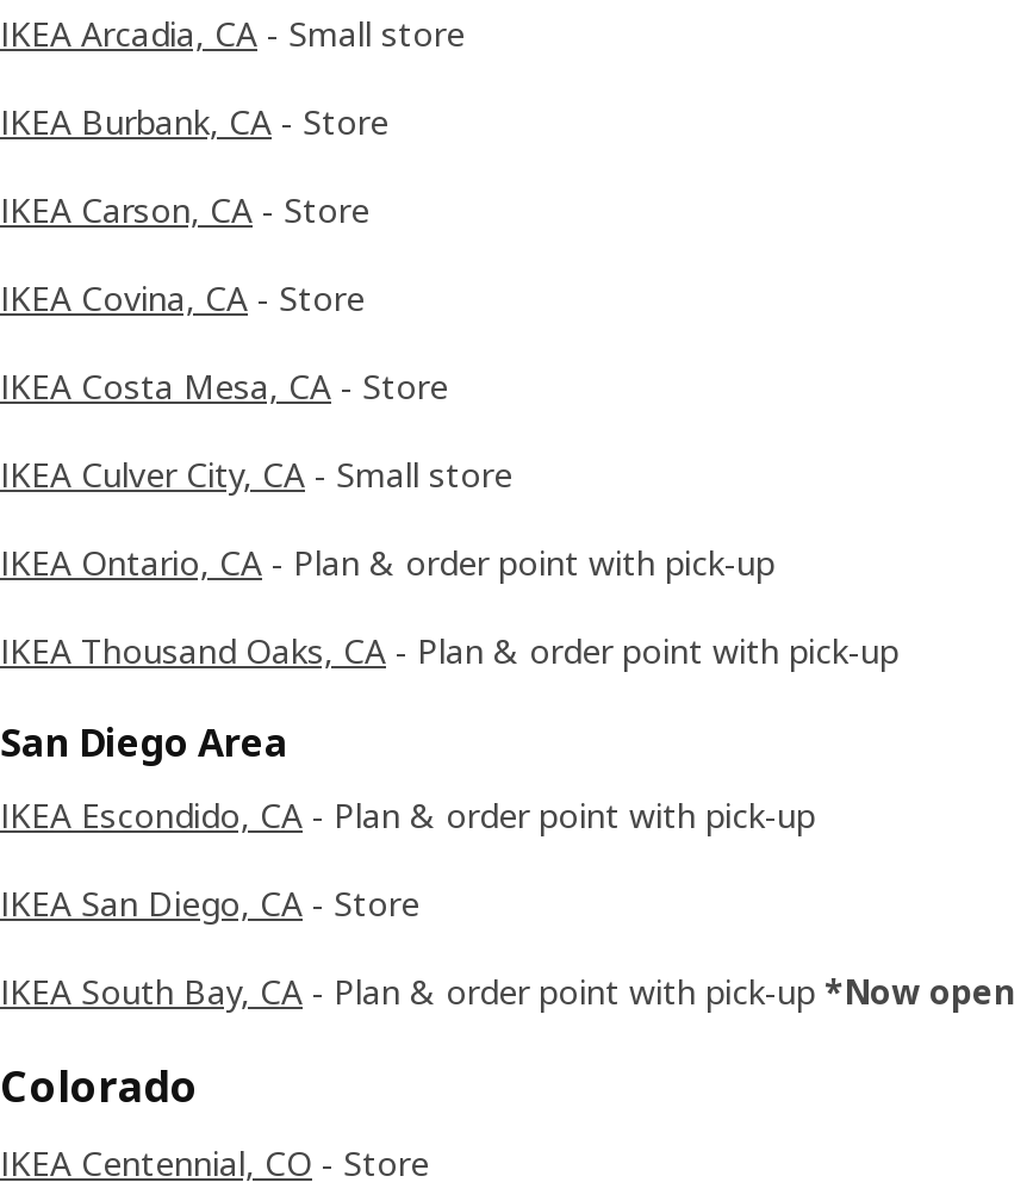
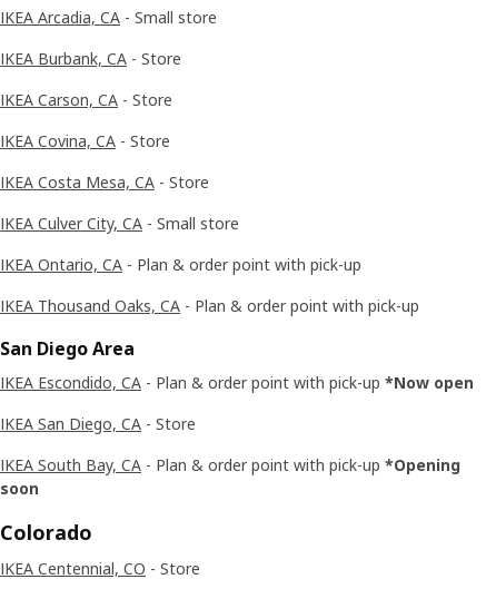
- IKEA Escondido, CA - Plan & order point with pick-up
+ IKEA Escondido, CA - Plan & order point with pick-up *Now open

- IKEA South Bay, CA - Plan & order point with pick-up *Now open
+ IKEA South Bay, CA - Plan & order point with pick-up *Opening
+ soon
